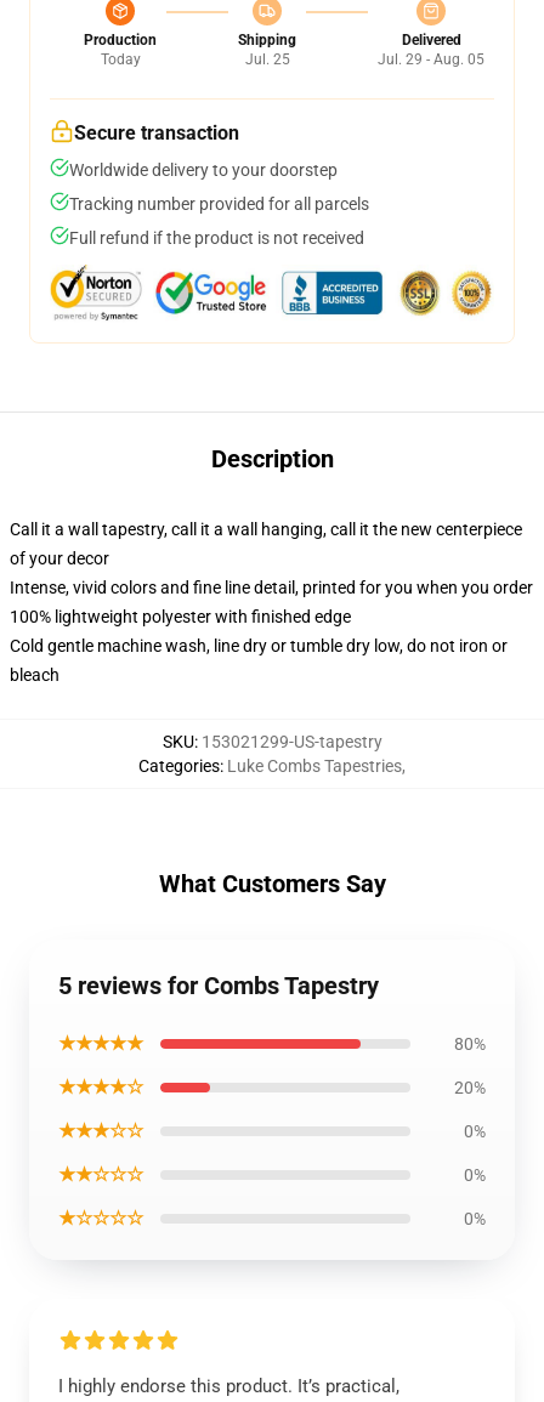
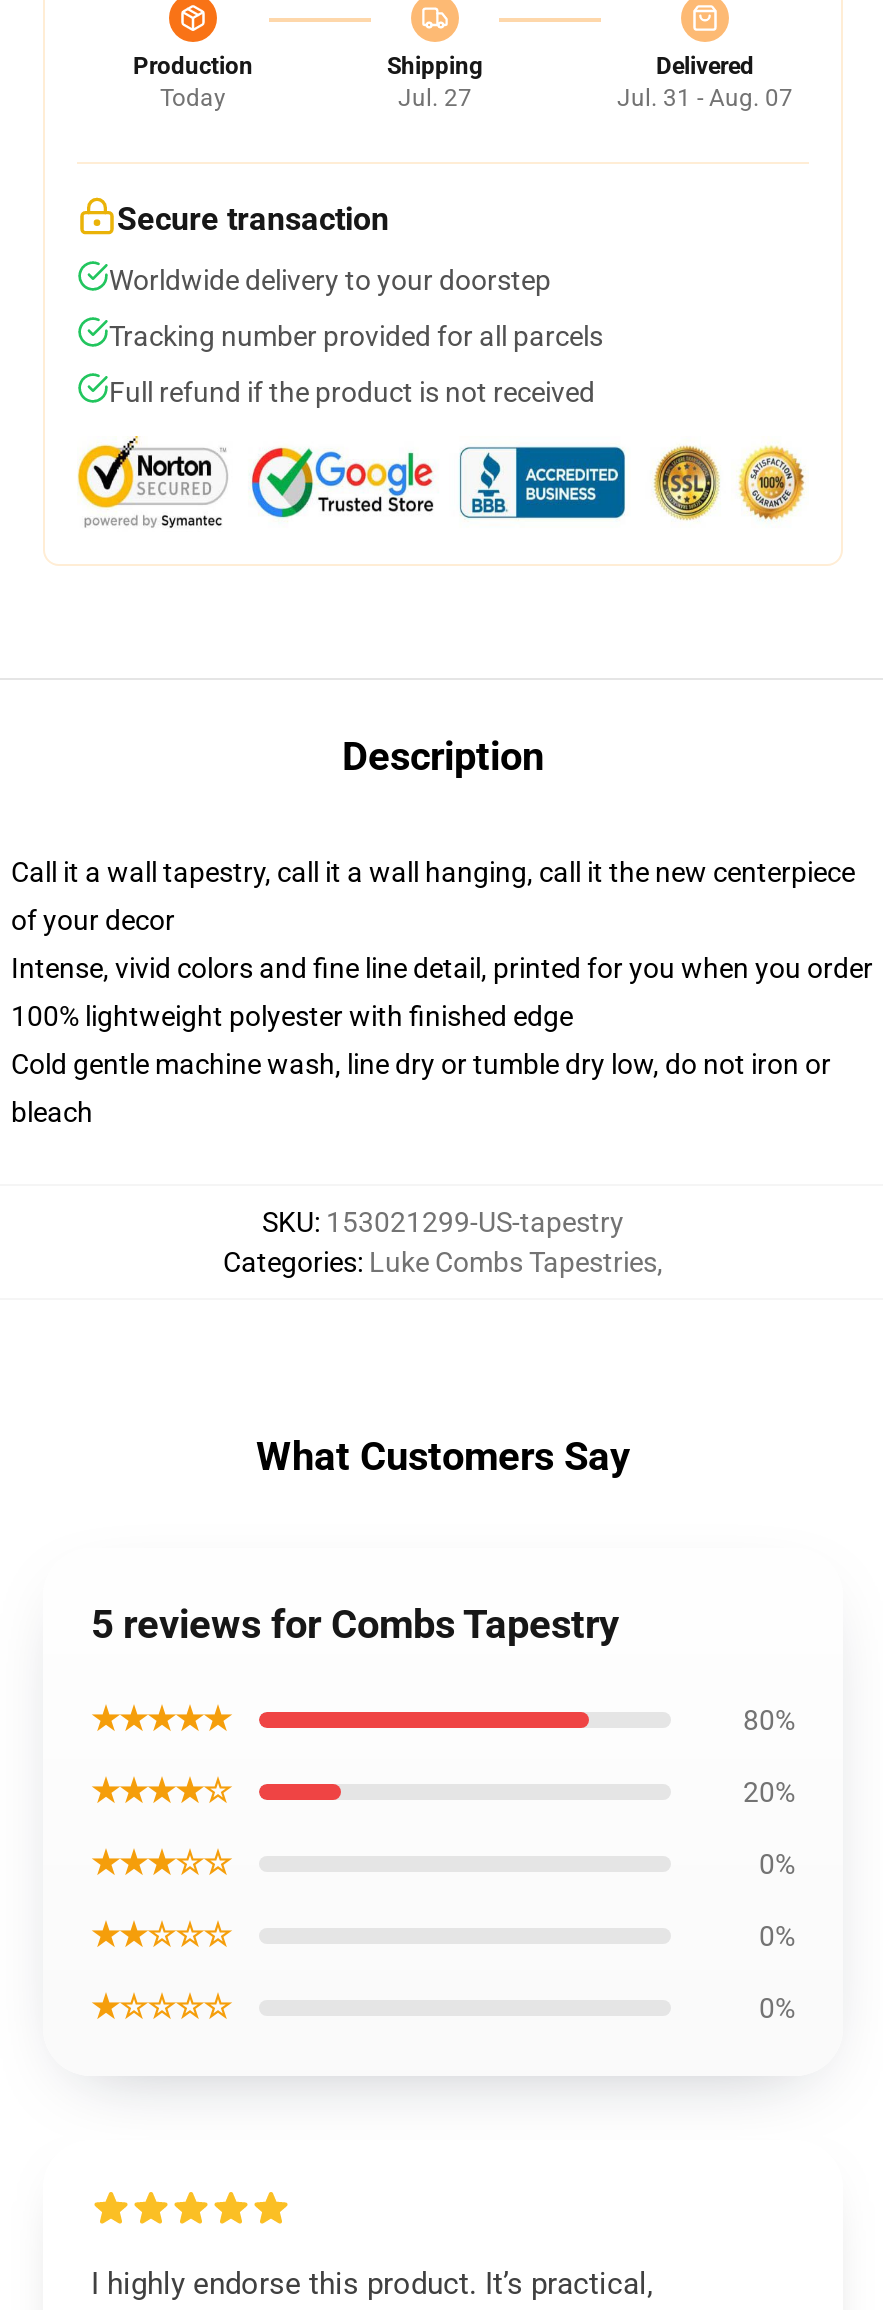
- Jul. 25
+ Jul. 27

- Jul. 29 - Aug. 05
+ Jul. 31 - Aug. 07
